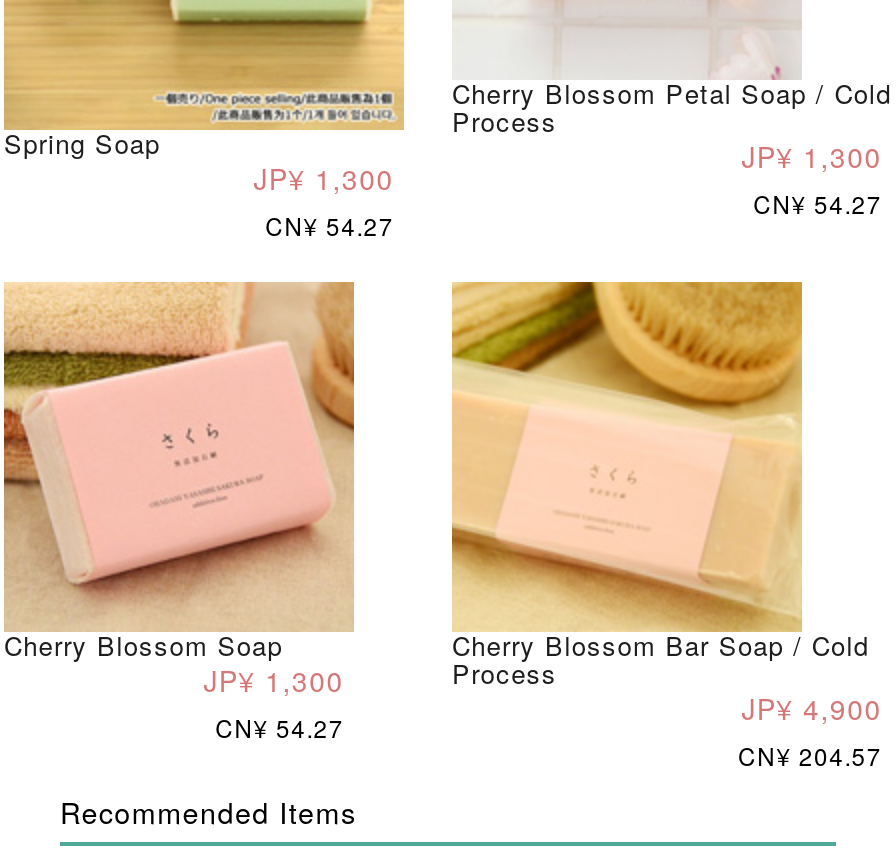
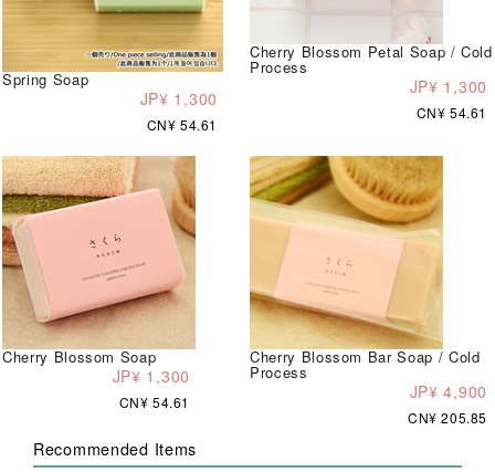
- CN¥ 54.27
+ CN¥ 54.61

- CN¥ 54.27
+ CN¥ 54.61

- CN¥ 54.27
+ CN¥ 54.61

- CN¥ 204.57
+ CN¥ 205.85
